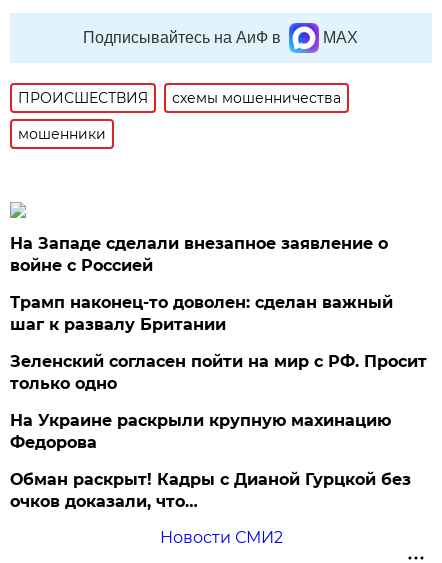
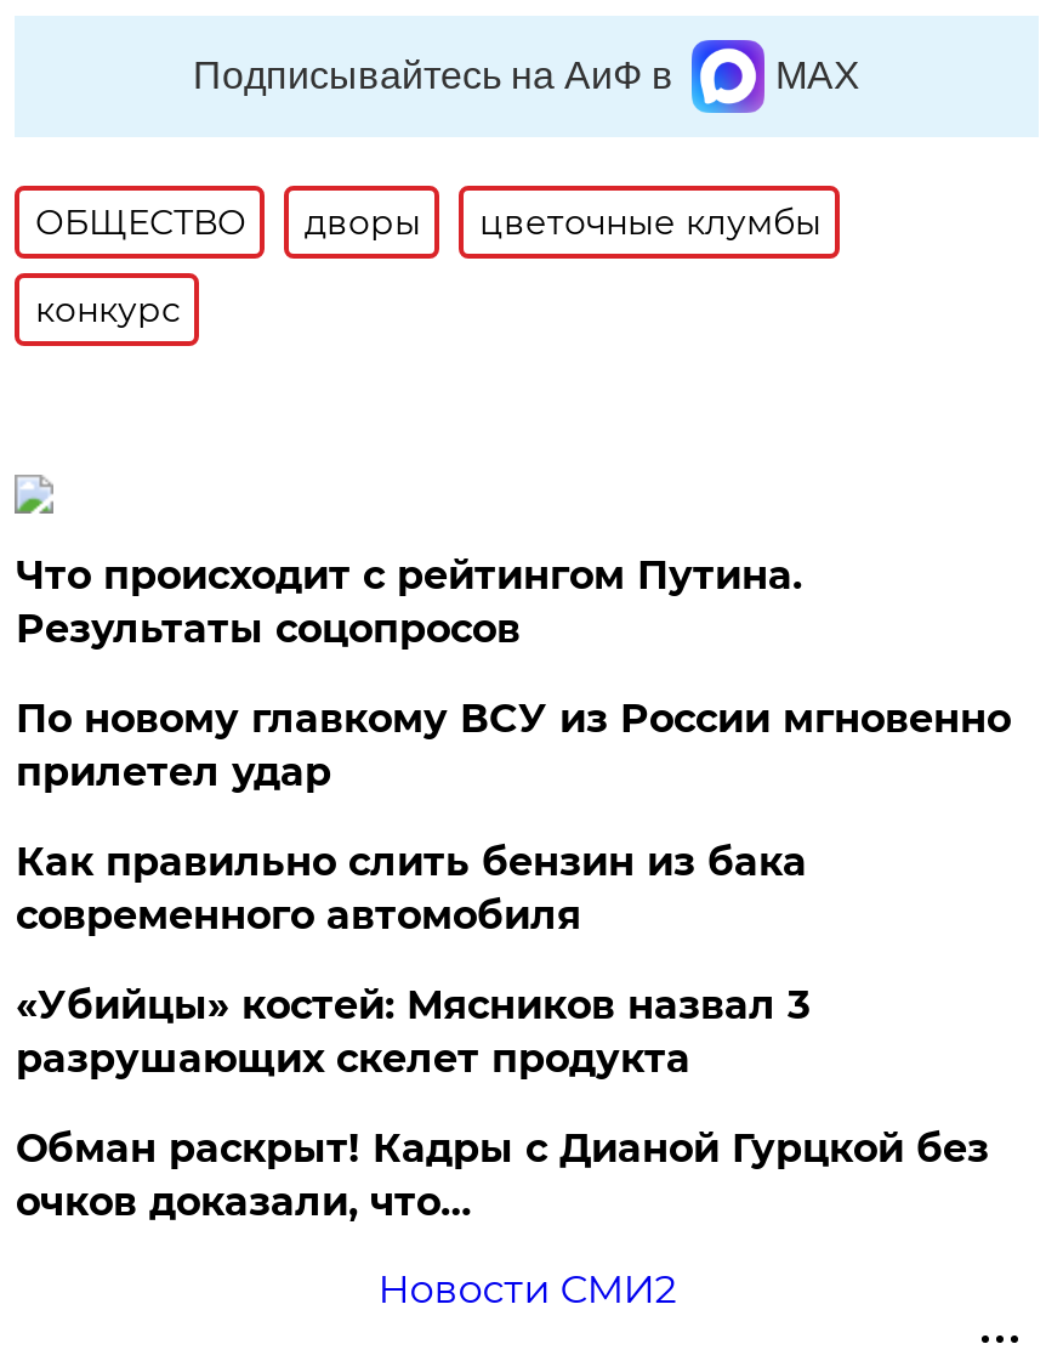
- ПРОИСШЕСТВИЯ
- схемы мошенничества
+ ОБЩЕСТВО
+ дворы
+ цветочные клумбы

- мошенники
+ конкурс

- На Западе сделали внезапное заявление о
- войне с Россией
+ Что происходит с рейтингом Путина.
+ Результаты соцопросов

- Трамп наконец-то доволен: сделан важный
- шаг к развалу Британии
+ По новому главкому ВСУ из России мгновенно
+ прилетел удар

- Зеленский согласен пойти на мир с РФ. Просит
- только одно
+ Как правильно слить бензин из бака
+ современного автомобиля

- На Украине раскрыли крупную махинацию
- Федорова
+ «Убийцы» костей: Мясников назвал 3
+ разрушающих скелет продукта
